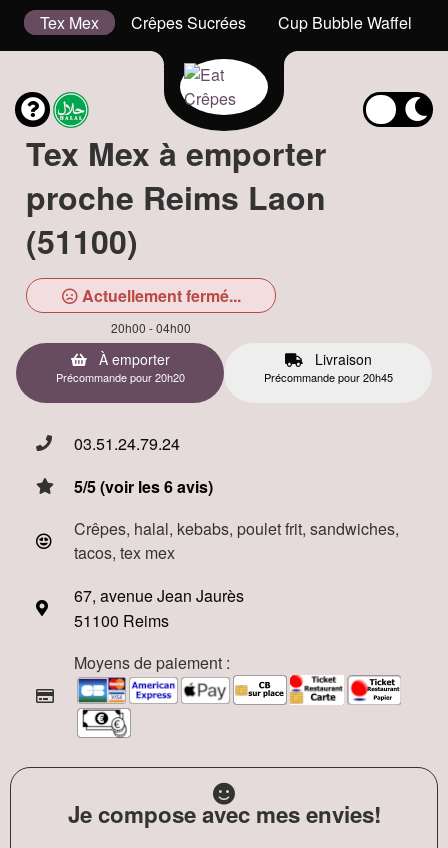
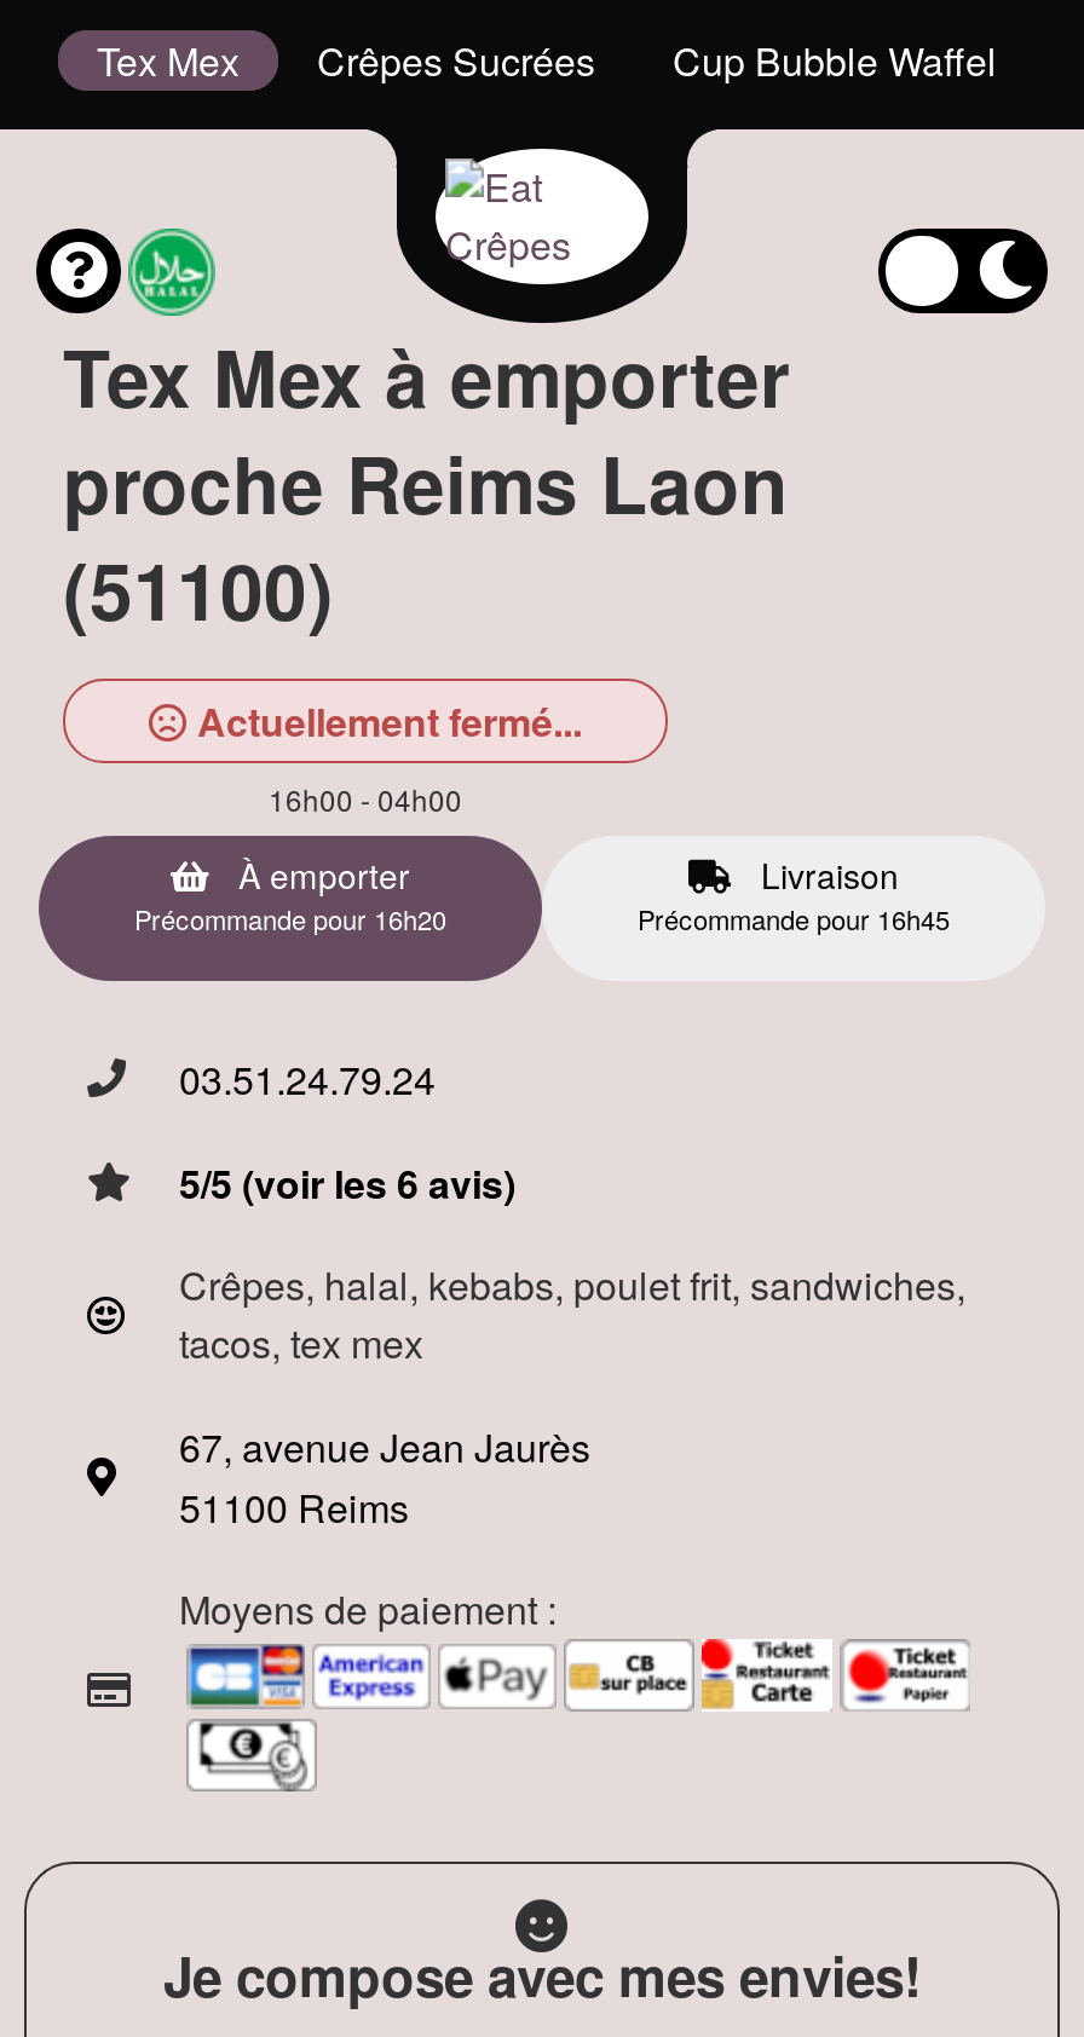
- 20h00 - 04h00
+ 16h00 - 04h00

- Précommande pour 20h20
+ Précommande pour 16h20

- Précommande pour 20h45
+ Précommande pour 16h45
